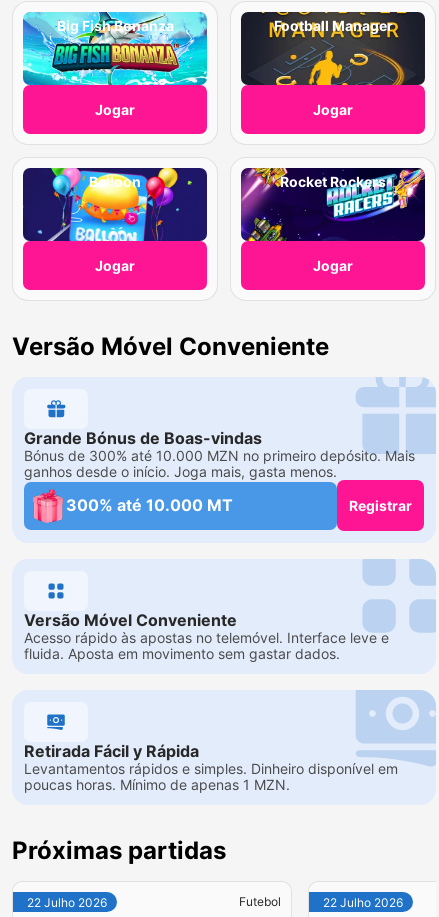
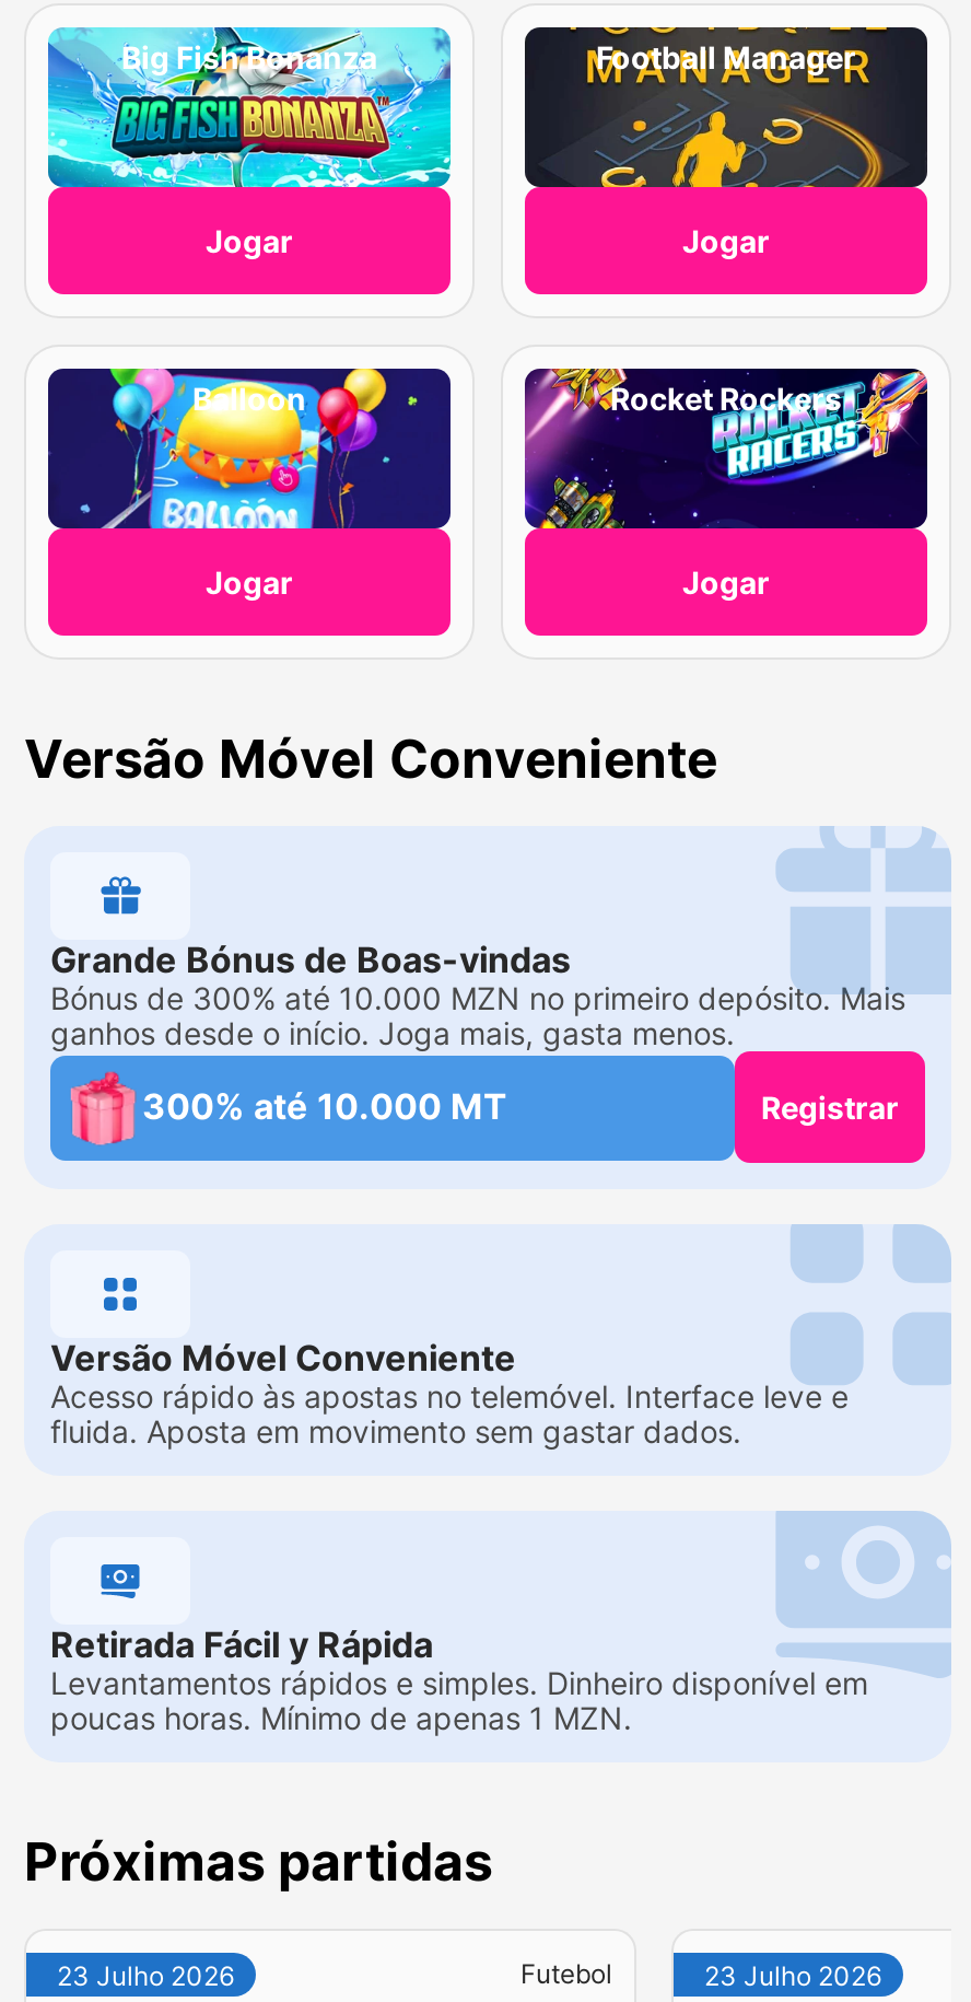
- 22 Julho 2026
+ 23 Julho 2026

- 22 Julho 2026
+ 23 Julho 2026
